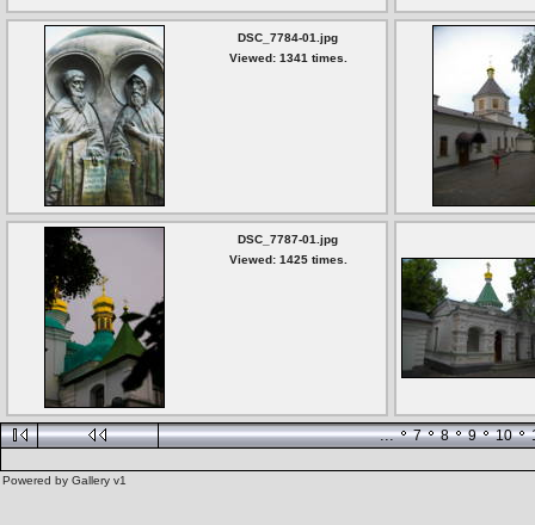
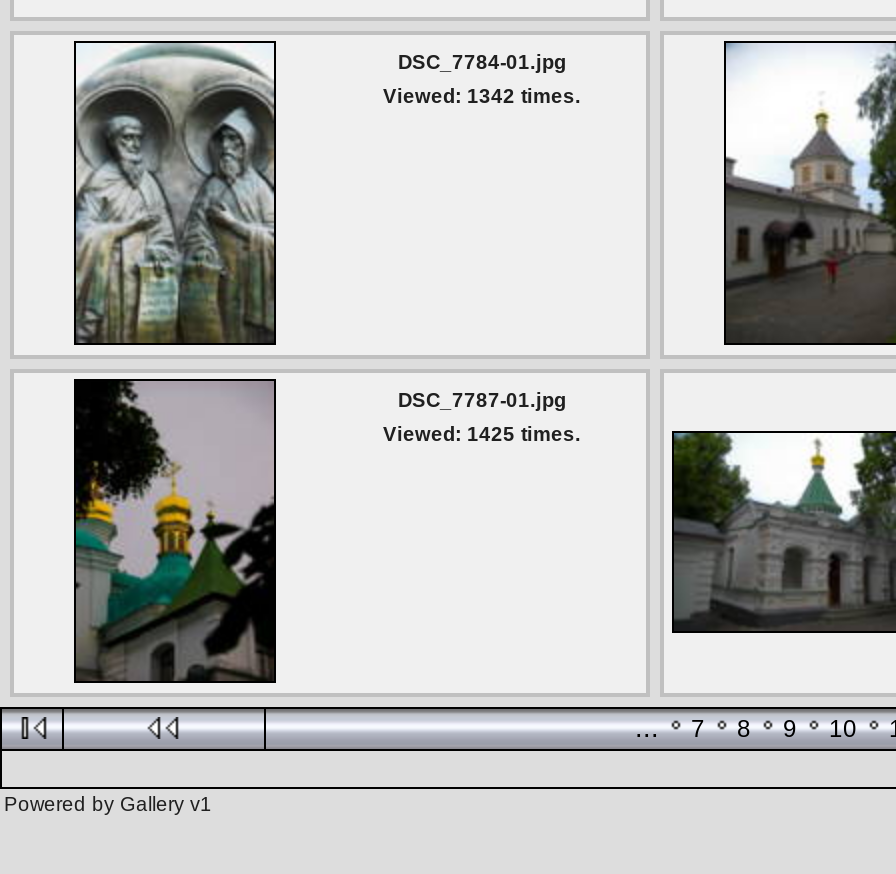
- Viewed: 1341 times.
+ Viewed: 1342 times.
